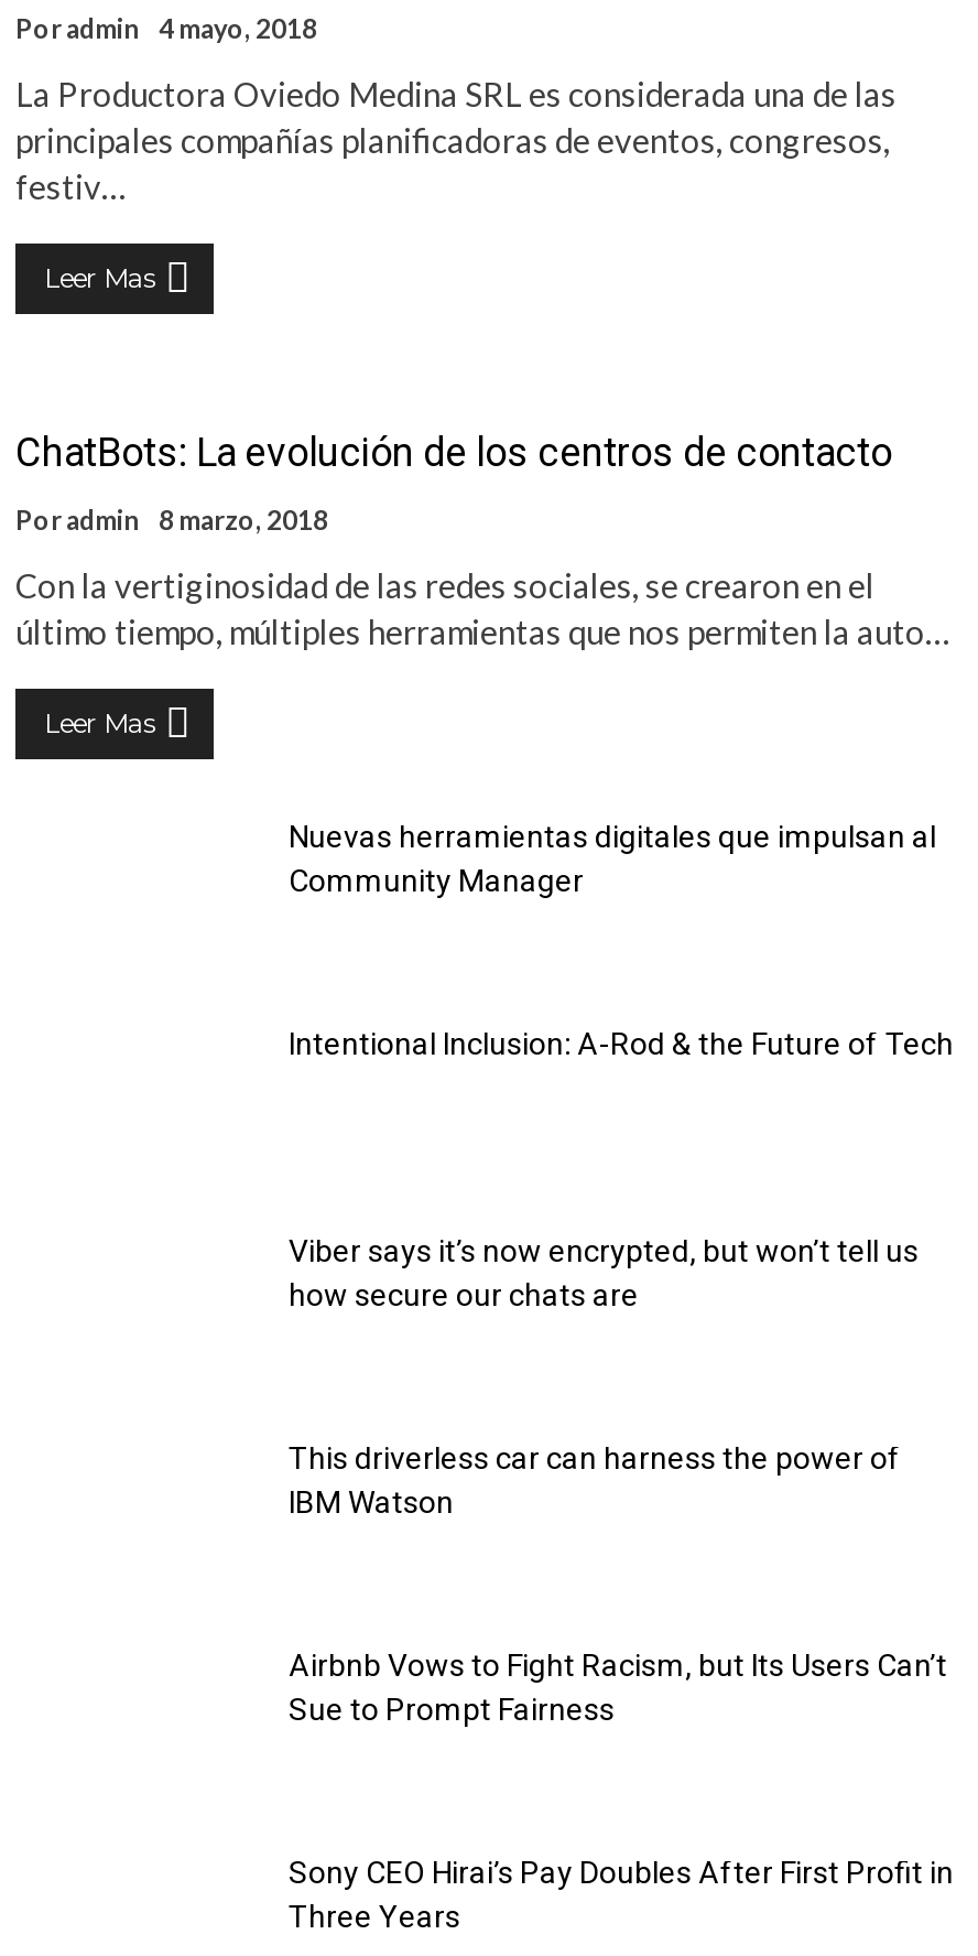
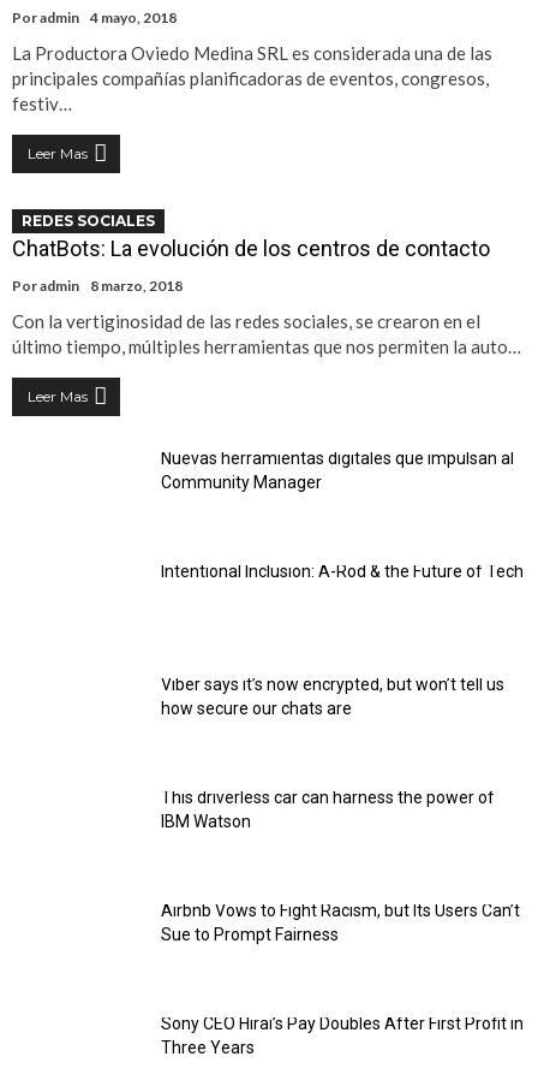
+ REDES SOCIALES
